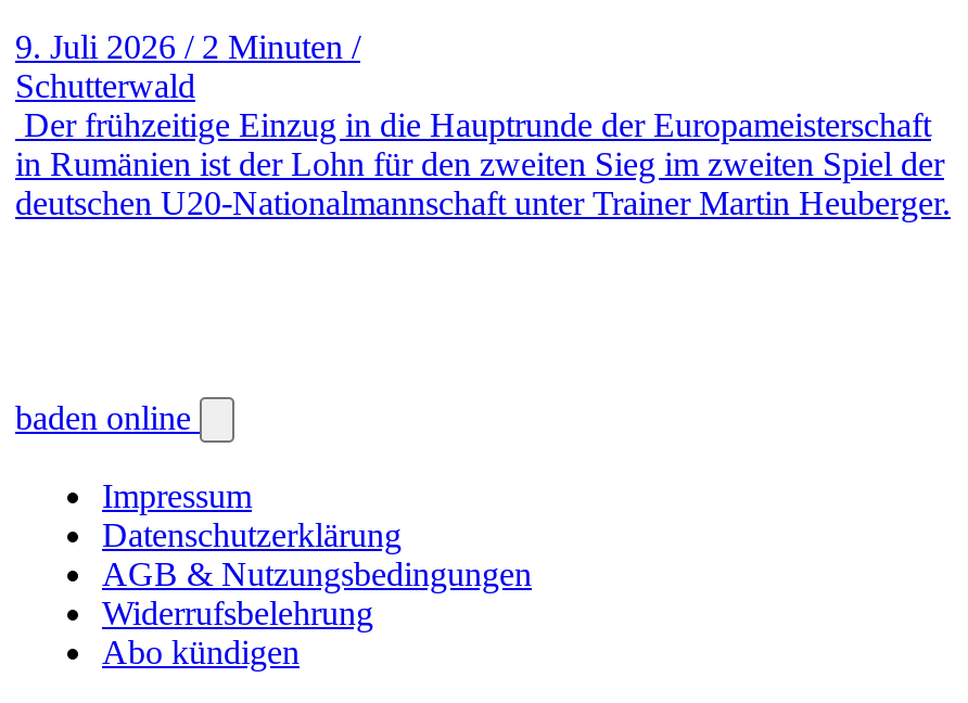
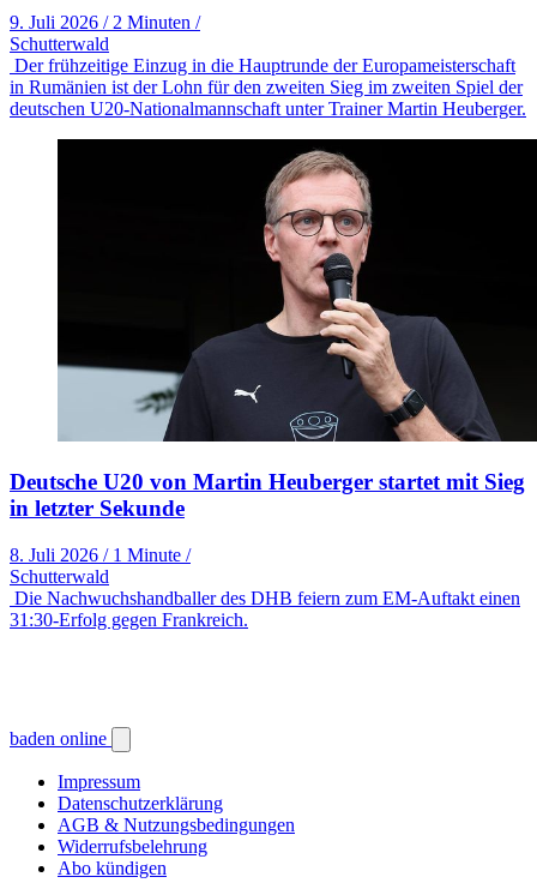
+ [image]
+ Deutsche U20 von Martin Heuberger startet mit Sieg
+ in letzter Sekunde
+ 8. Juli 2026 / 1 Minute /
+ Schutterwald
+ Die Nachwuchshandballer des DHB feiern zum EM-Auftakt einen
+ 31:30-Erfolg gegen Frankreich.
